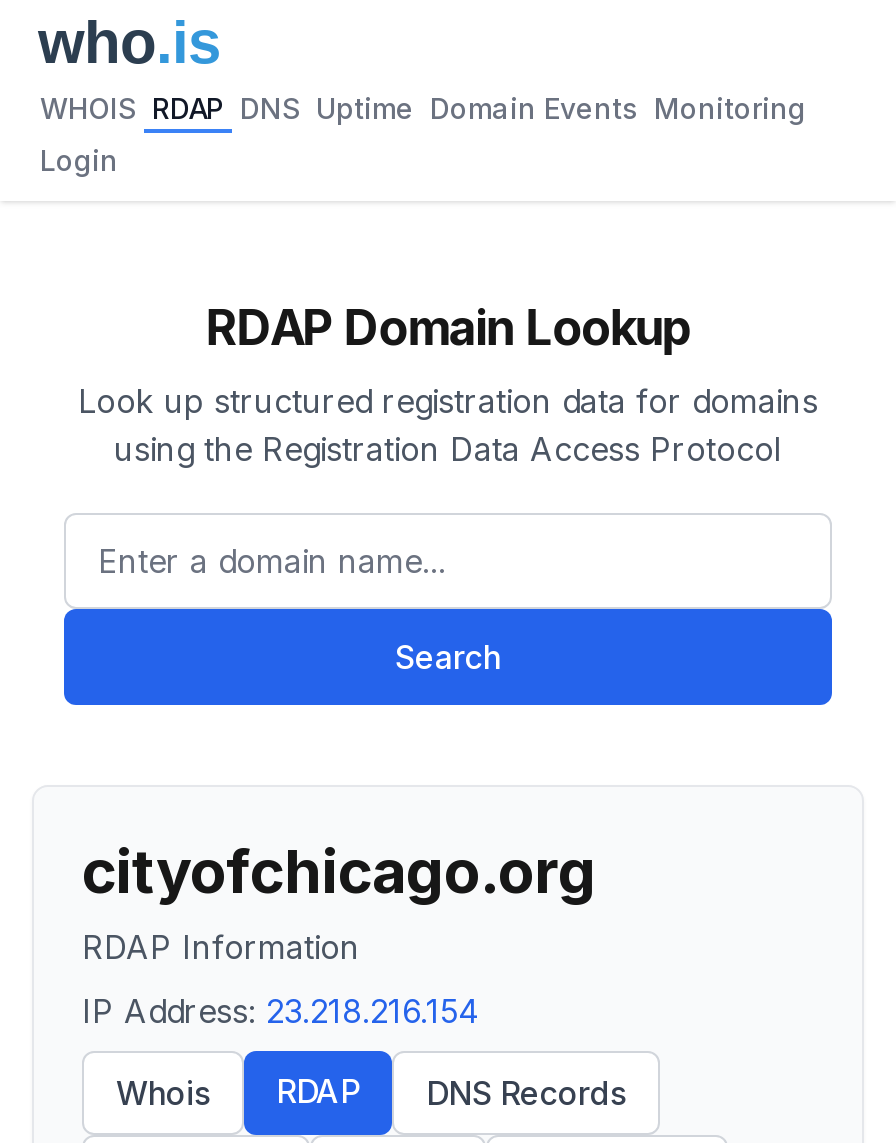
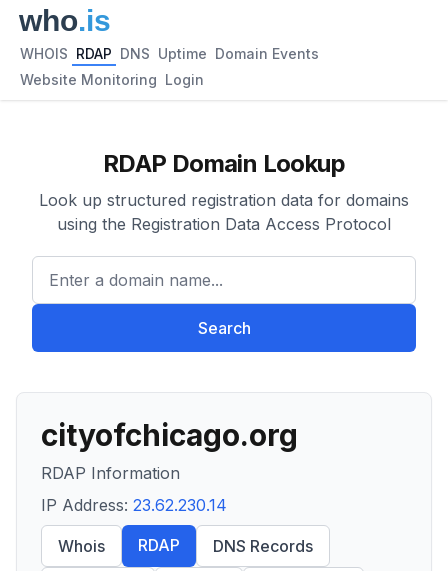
- WHOIS RDAP DNS Uptime Domain Events Monitoring
+ WHOIS RDAP DNS Uptime Domain Events

- Login
+ Website Monitoring Login

- IP Address: 23.218.216.154
+ IP Address: 23.62.230.14
